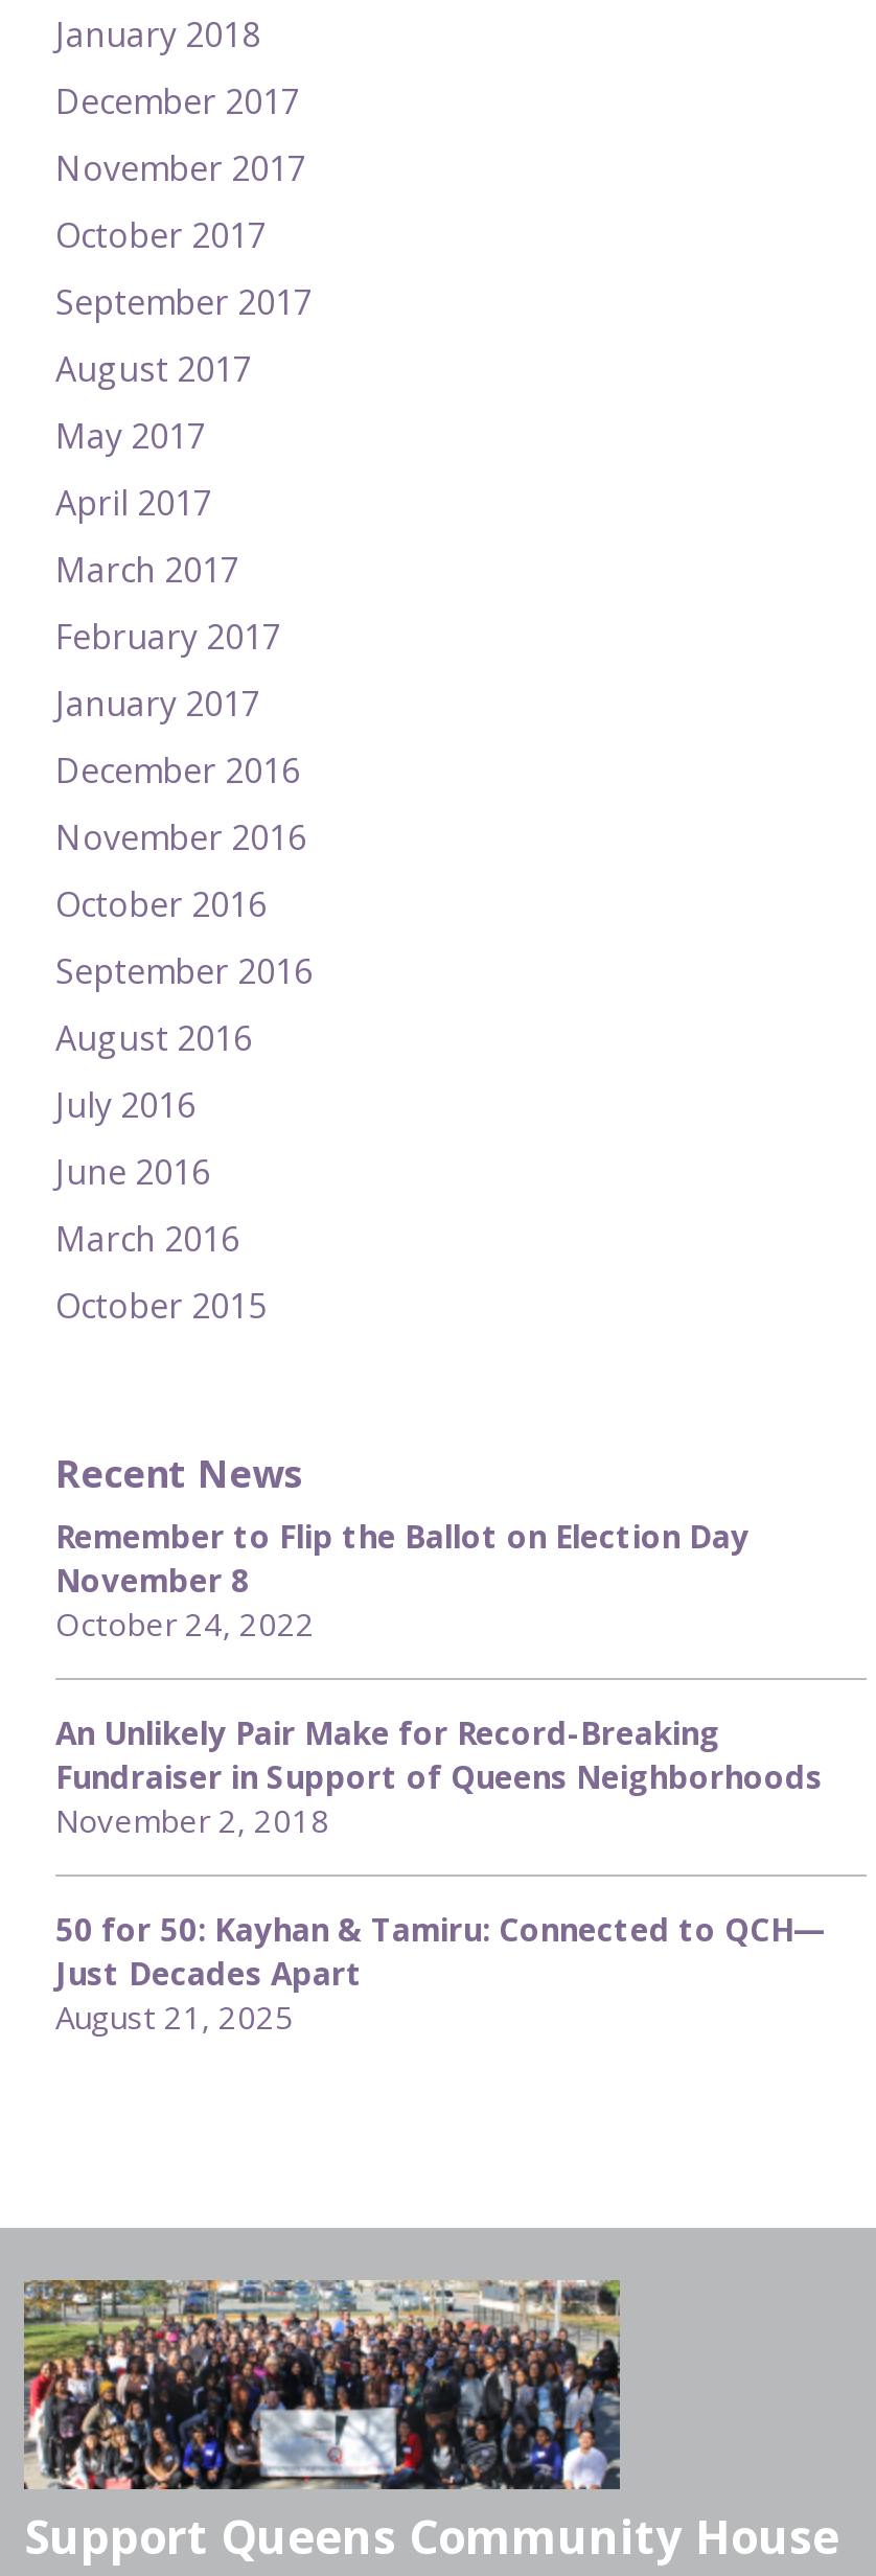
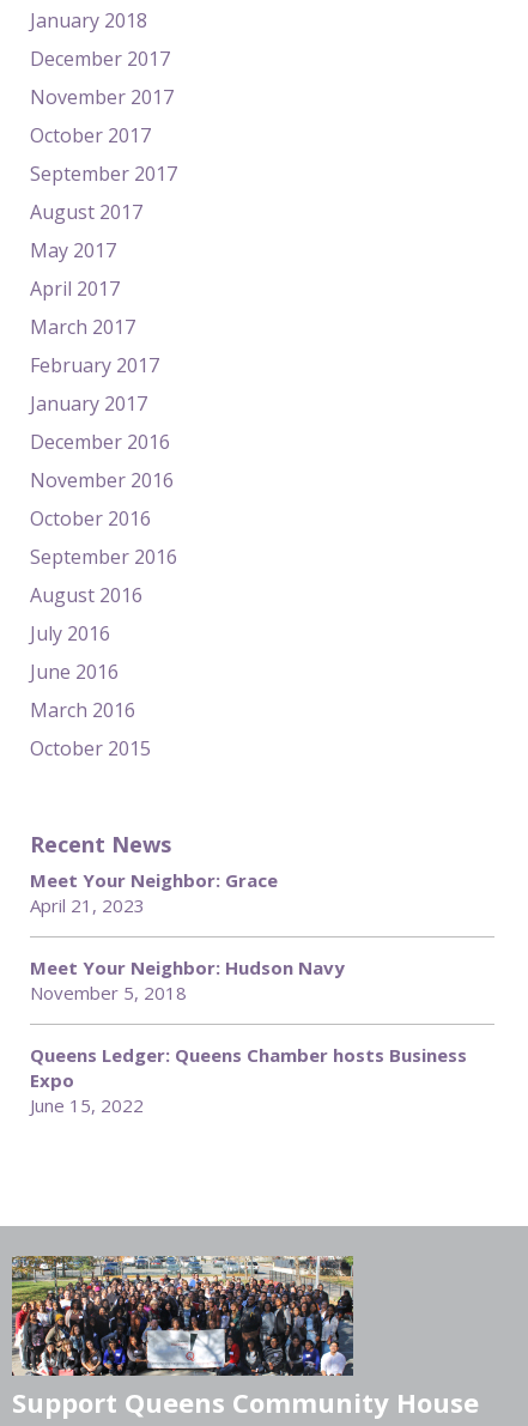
- Remember to Flip the Ballot on Election Day
- November 8
- October 24, 2022
+ Meet Your Neighbor: Grace
+ April 21, 2023

- An Unlikely Pair Make for Record-Breaking
- Fundraiser in Support of Queens Neighborhoods
- November 2, 2018
+ Meet Your Neighbor: Hudson Navy
+ November 5, 2018

- 50 for 50: Kayhan & Tamiru: Connected to QCH—
- Just Decades Apart
- August 21, 2025
+ Queens Ledger: Queens Chamber hosts Business
+ Expo
+ June 15, 2022
